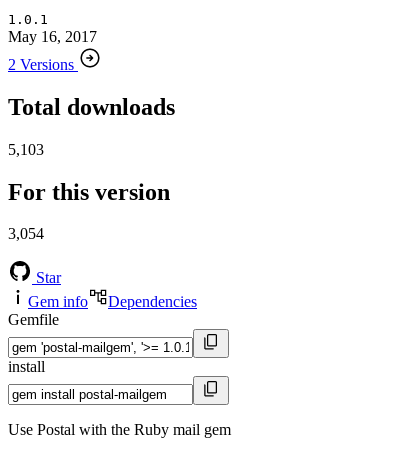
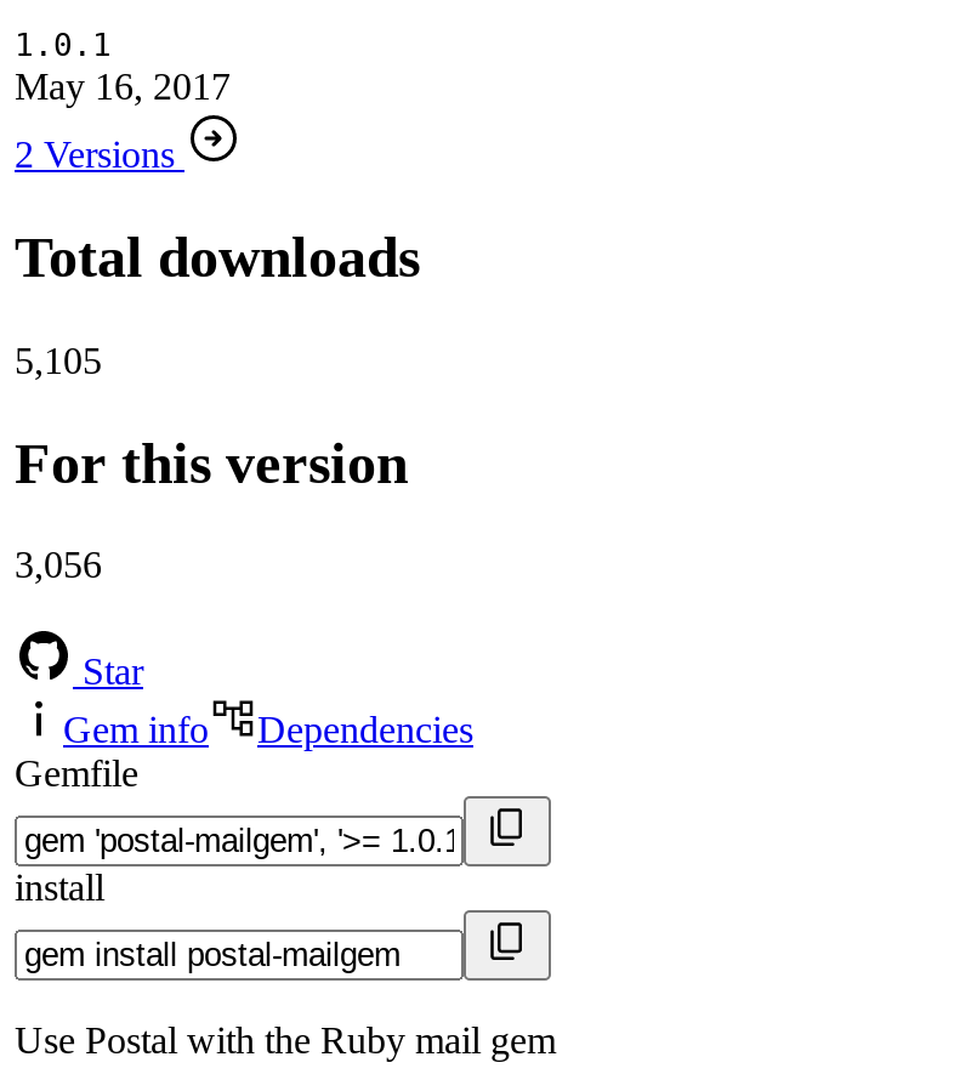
- 5,103
+ 5,105

- 3,054
+ 3,056
